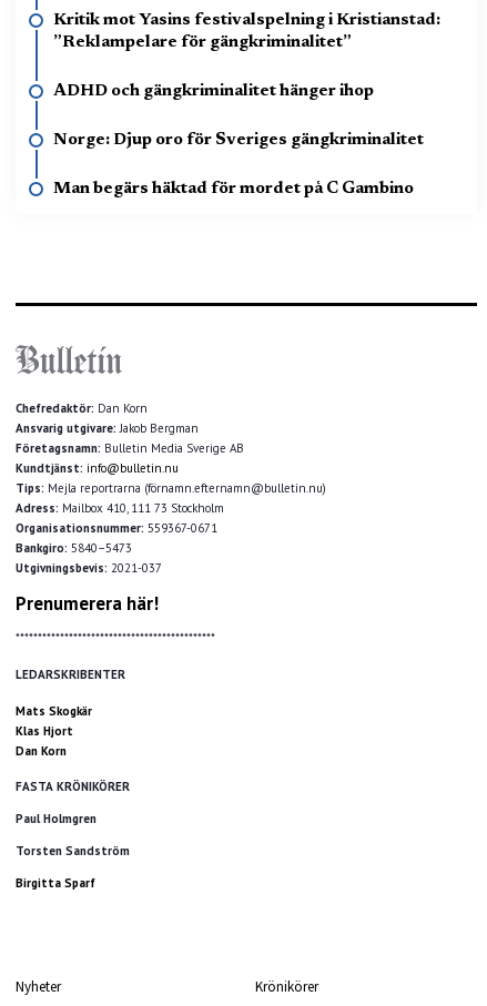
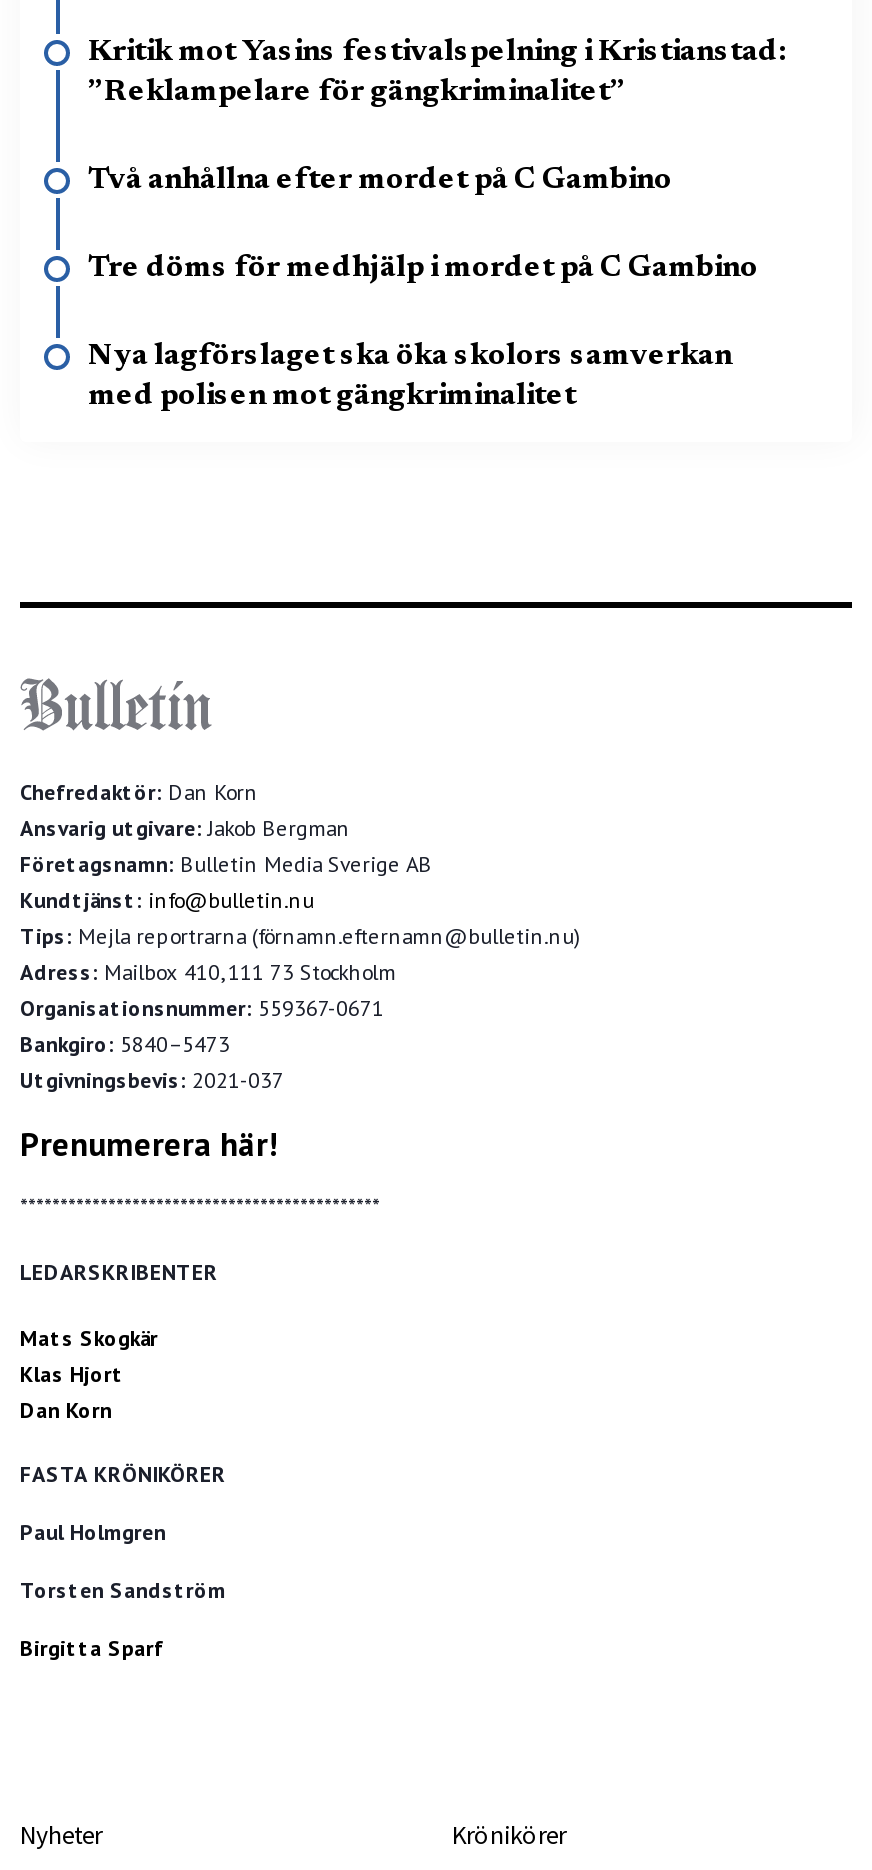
- ADHD och gängkriminalitet hänger ihop
+ Två anhållna efter mordet på C Gambino

- Norge: Djup oro för Sveriges gängkriminalitet
+ Tre döms för medhjälp i mordet på C Gambino

- Man begärs häktad för mordet på C Gambino
+ Nya lagförslaget ska öka skolors samverkan
+ med polisen mot gängkriminalitet
